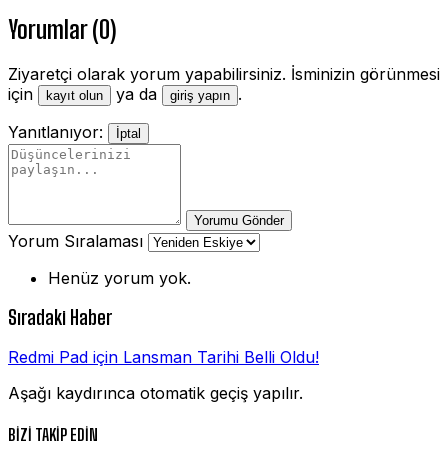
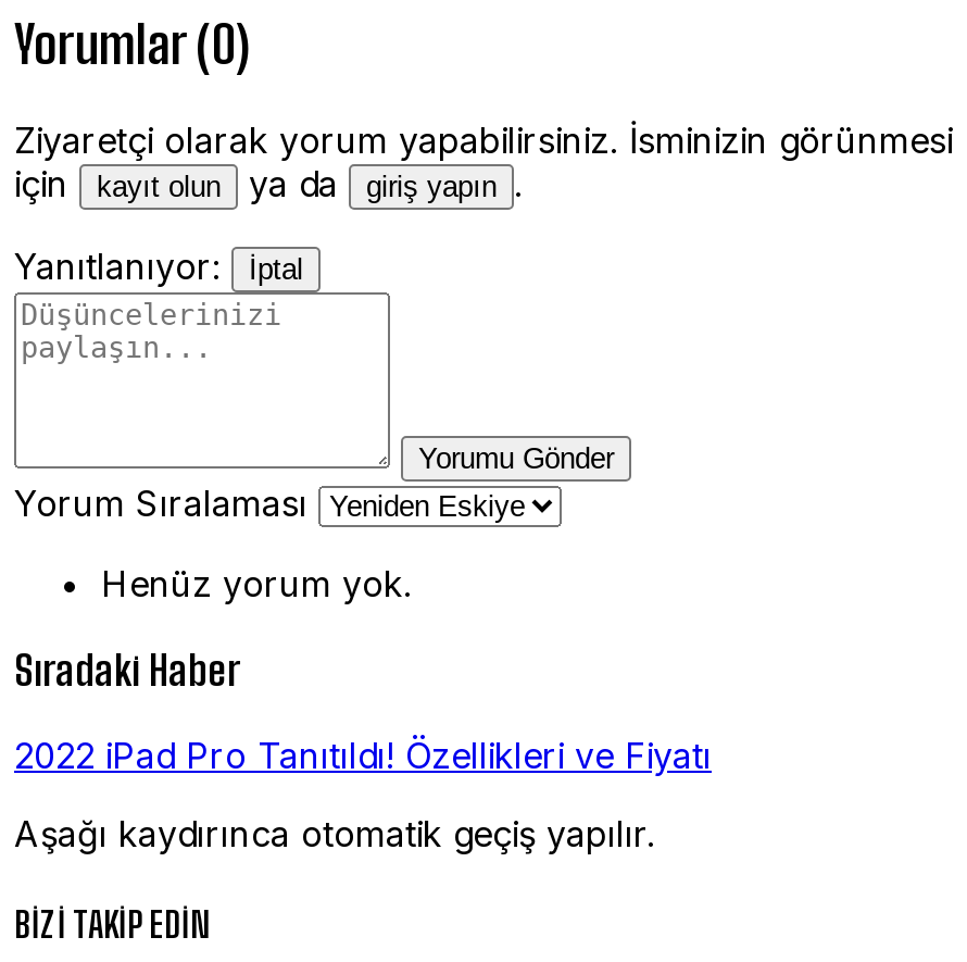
- Redmi Pad için Lansman Tarihi Belli Oldu!
+ 2022 iPad Pro Tanıtıldı! Özellikleri ve Fiyatı
